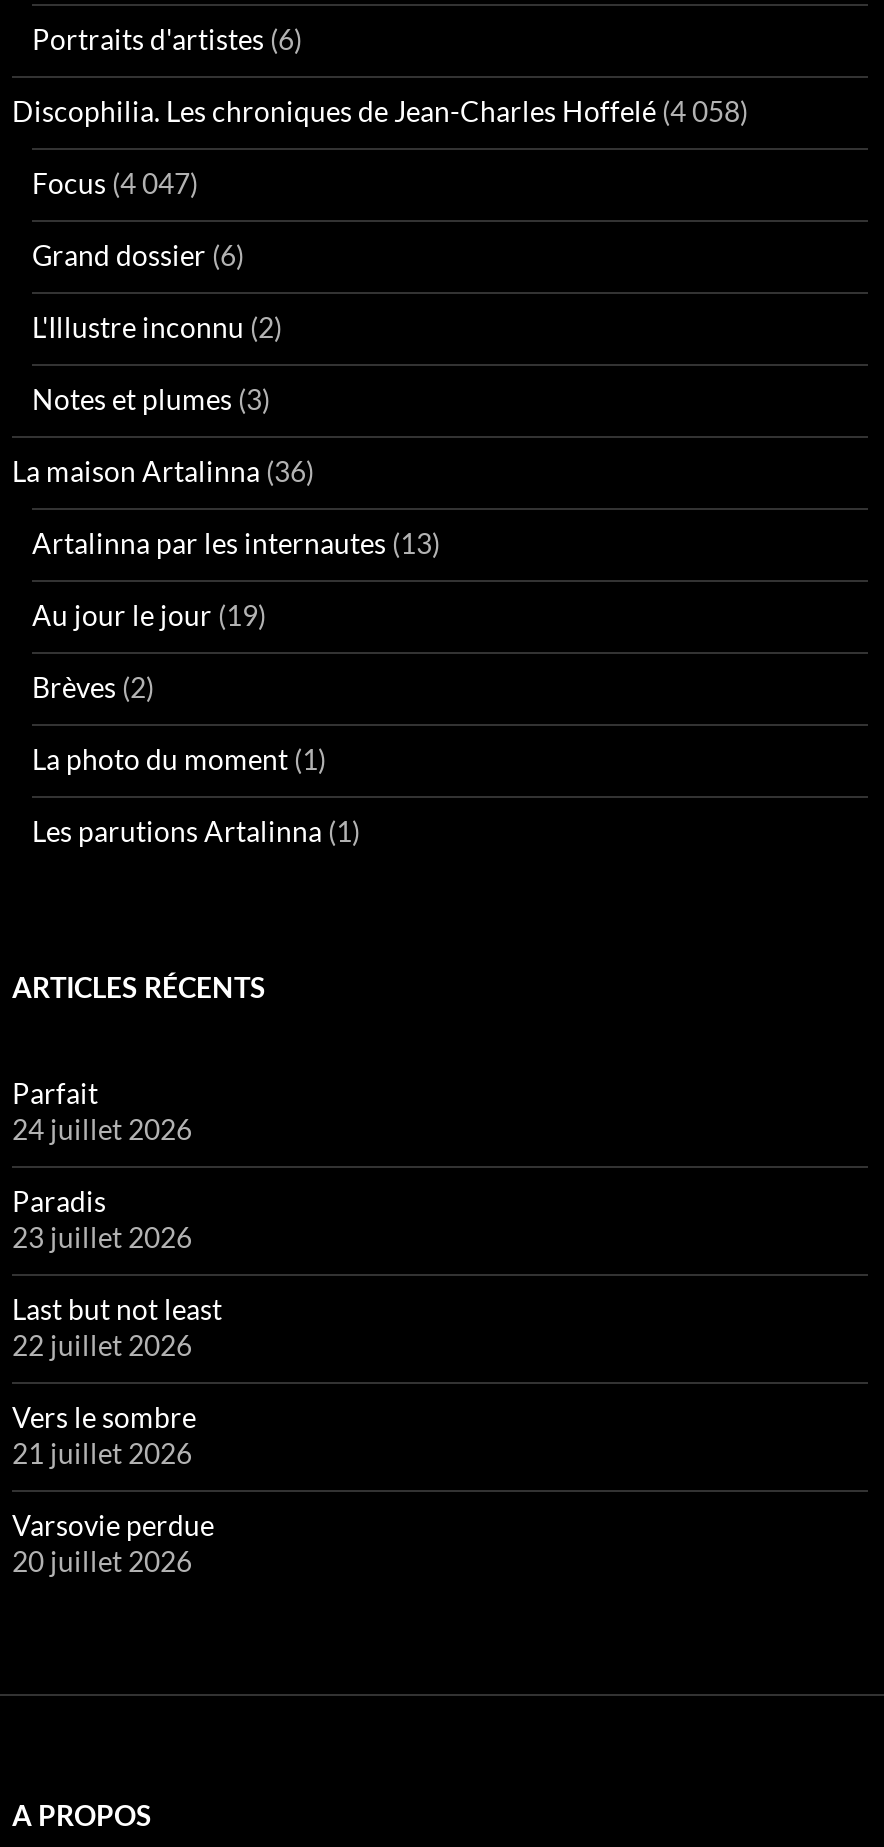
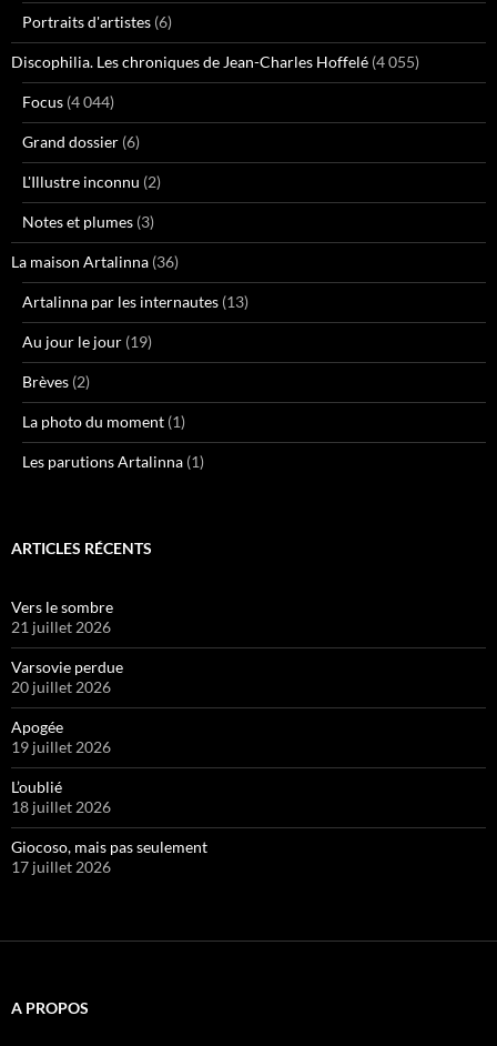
- Discophilia. Les chroniques de Jean-Charles Hoffelé (4 058)
+ Discophilia. Les chroniques de Jean-Charles Hoffelé (4 055)

- Focus (4 047)
+ Focus (4 044)

- Parfait
- 24 juillet 2026
- Paradis
- 23 juillet 2026
- Last but not least
- 22 juillet 2026

moved up: Vers le sombre | 21 juillet 2026 | Varsovie perdue | 20 juillet 2026

+ Apogée
+ 19 juillet 2026
+ L’oublié
+ 18 juillet 2026
+ Giocoso, mais pas seulement
+ 17 juillet 2026
